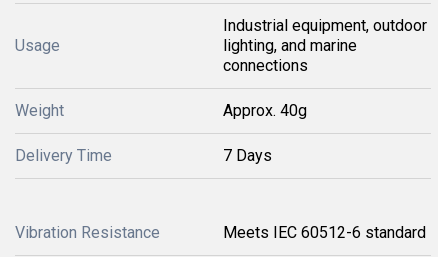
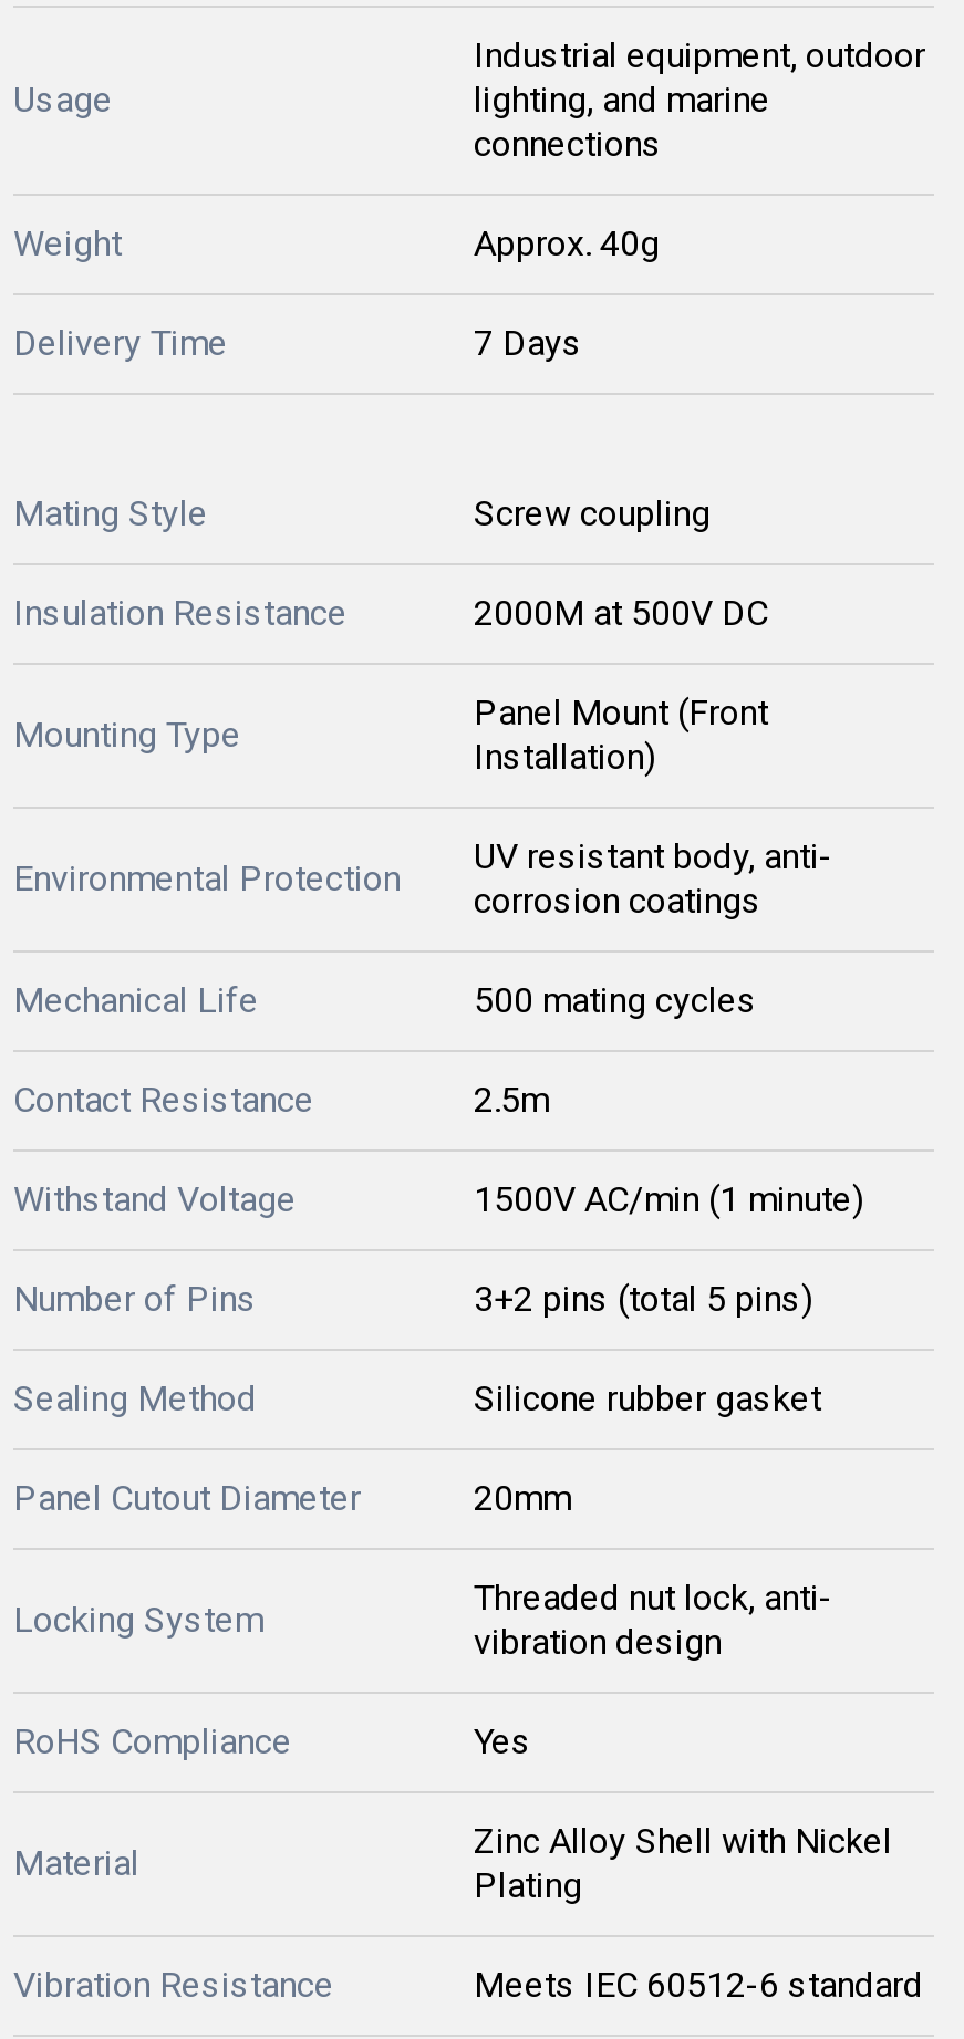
+ Mating Style
+ Screw coupling
+ Insulation Resistance
+ 2000M at 500V DC
+ Mounting Type

+ Panel Mount (Front
+ Installation)
+ Environmental Protection

+ UV resistant body, anti-
+ corrosion coatings
+ Mechanical Life
+ 500 mating cycles
+ Contact Resistance
+ 2.5m
+ Withstand Voltage
+ 1500V AC/min (1 minute)
+ Number of Pins
+ 3+2 pins (total 5 pins)
+ Sealing Method
+ Silicone rubber gasket
+ Panel Cutout Diameter
+ 20mm
+ Locking System

+ Threaded nut lock, anti-
+ vibration design
+ RoHS Compliance
+ Yes
+ Material

+ Zinc Alloy Shell with Nickel
+ Plating
